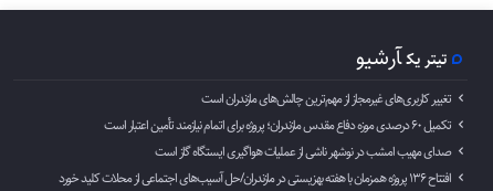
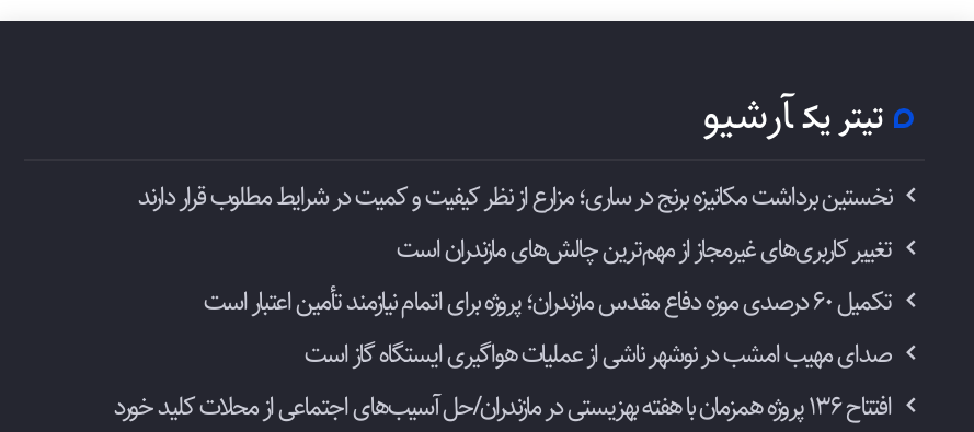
+ نخستین برداشت مکانیزه برنج در ساری؛ مزارع از نظر کیفیت و کمیت در شرایط مطلوب قرار دارند
